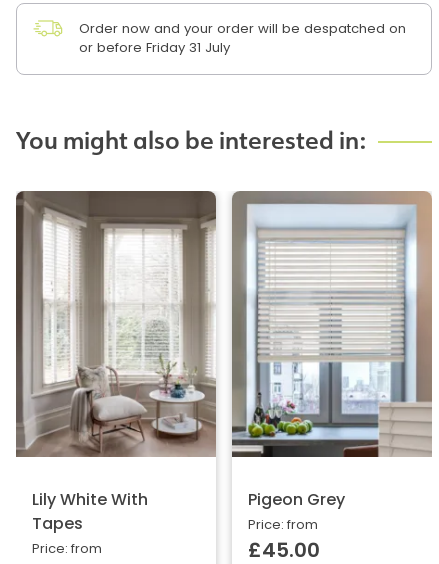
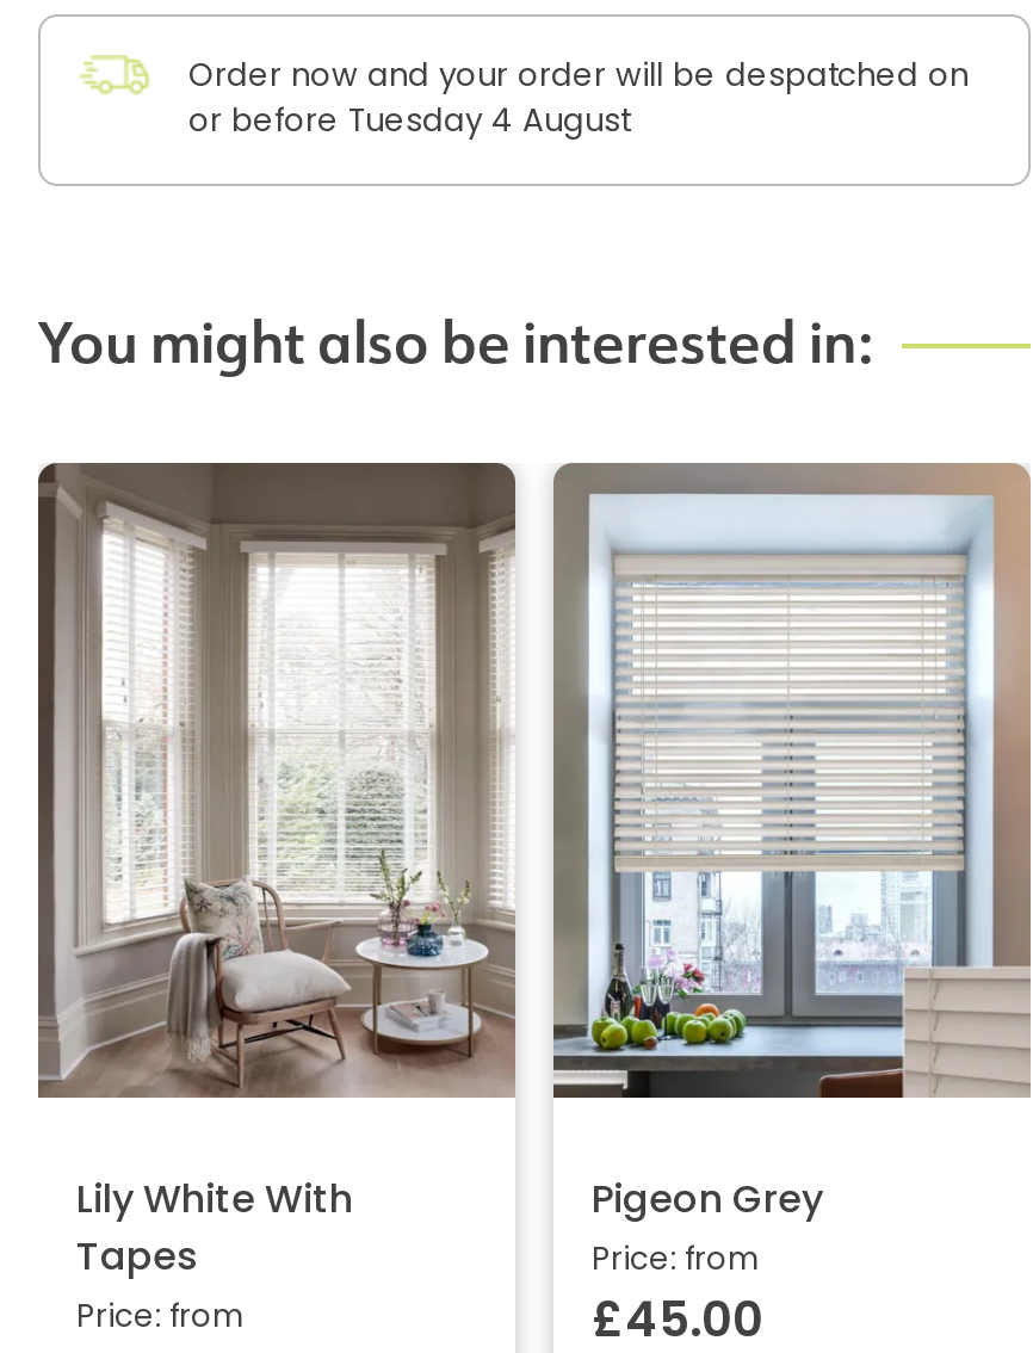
- or before Friday 31 July
+ or before Tuesday 4 August
